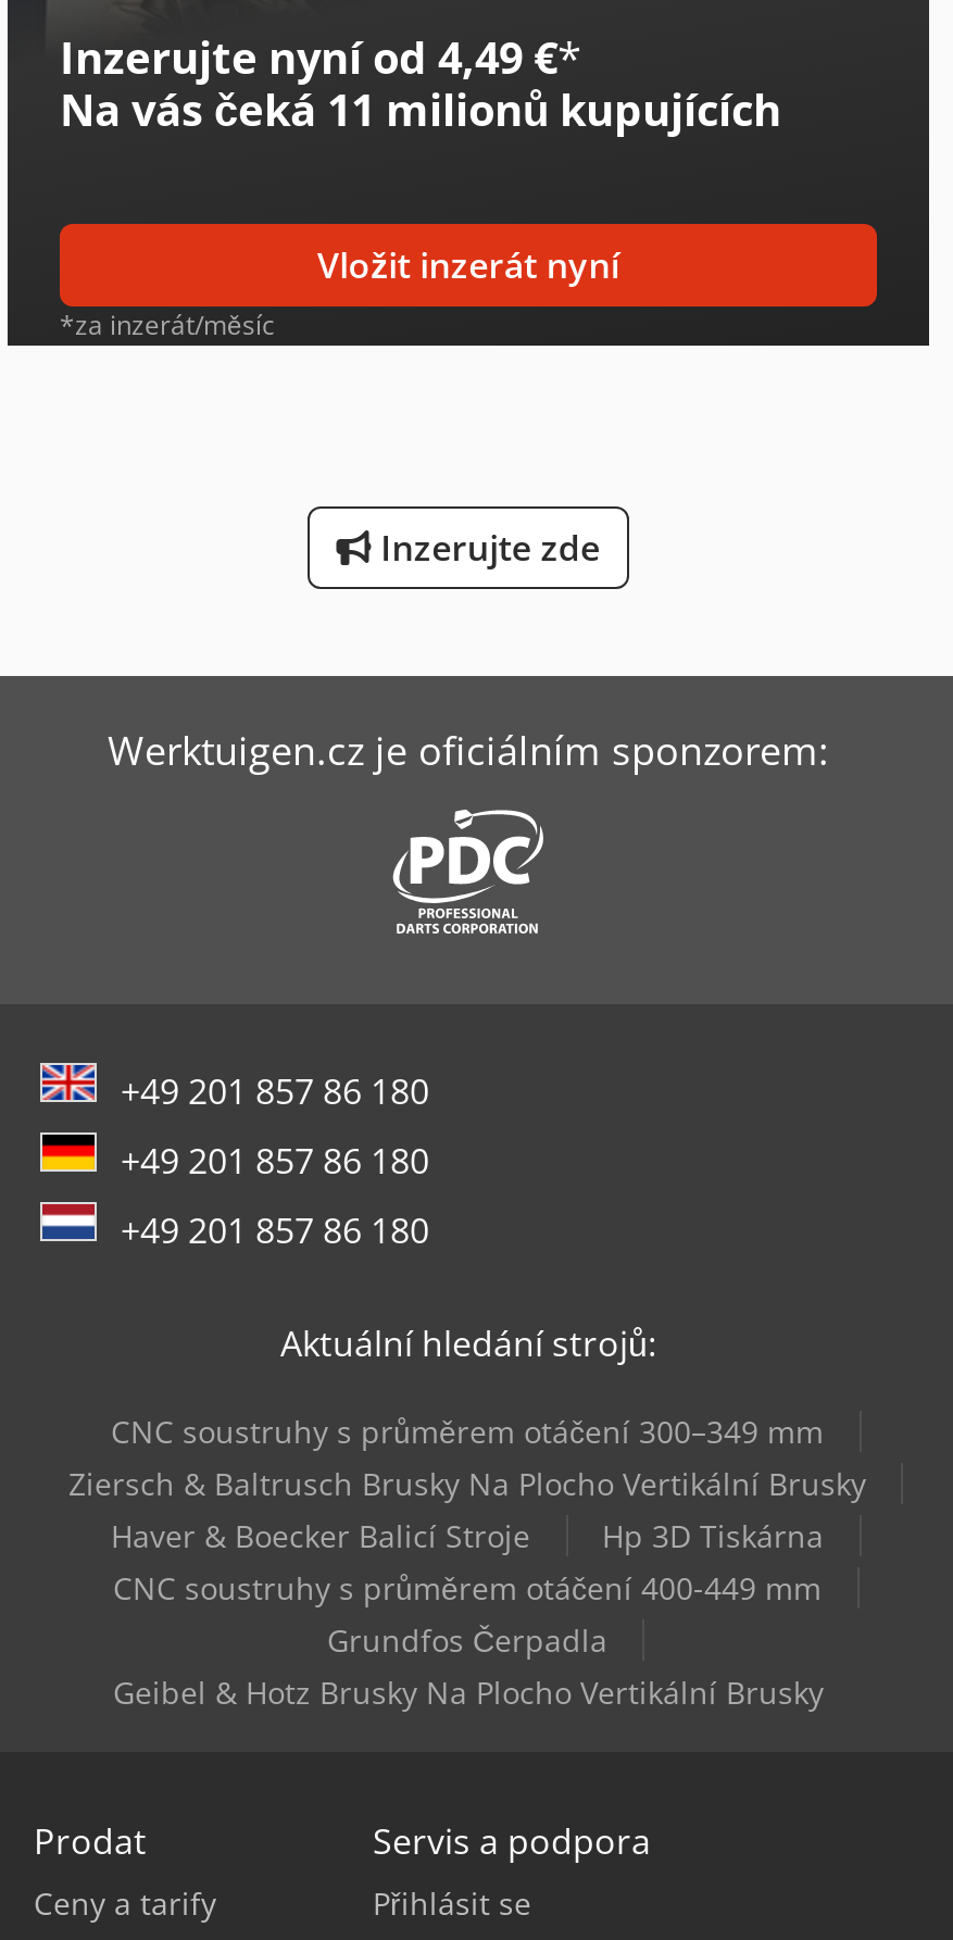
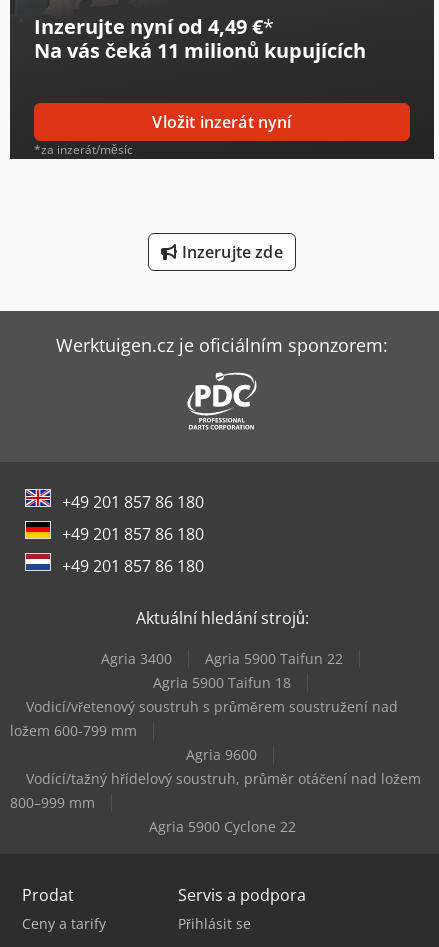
- CNC soustruhy s průměrem otáčení 300–349 mm
- Ziersch & Baltrusch Brusky Na Plocho Vertikální Brusky
- Haver & Boecker Balicí Stroje
- Hp 3D Tiskárna
- CNC soustruhy s průměrem otáčení 400-449 mm
- Grundfos Čerpadla
- Geibel & Hotz Brusky Na Plocho Vertikální Brusky
+ Agria 3400
+ Agria 5900 Taifun 22
+ Agria 5900 Taifun 18
+ Vodicí/vřetenový soustruh s průměrem soustružení nad
+ ložem 600-799 mm
+ Agria 9600
+ Vodící/tažný hřídelový soustruh, průměr otáčení nad ložem
+ 800–999 mm
+ Agria 5900 Cyclone 22
